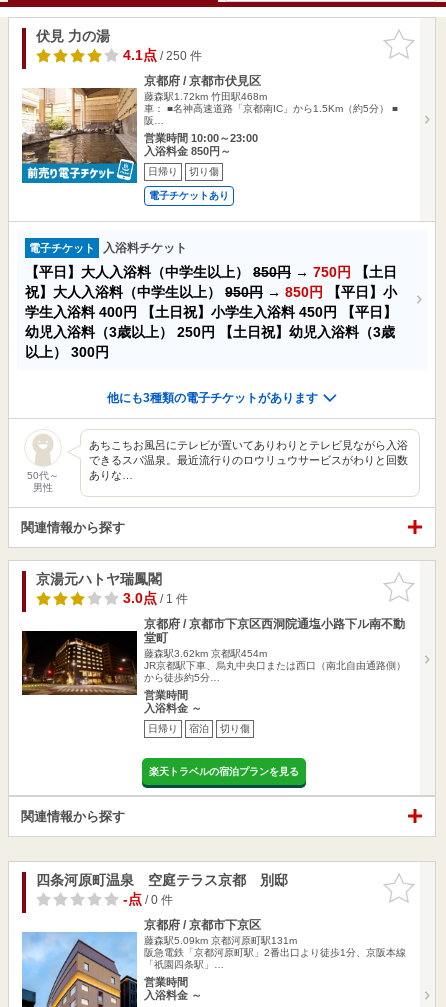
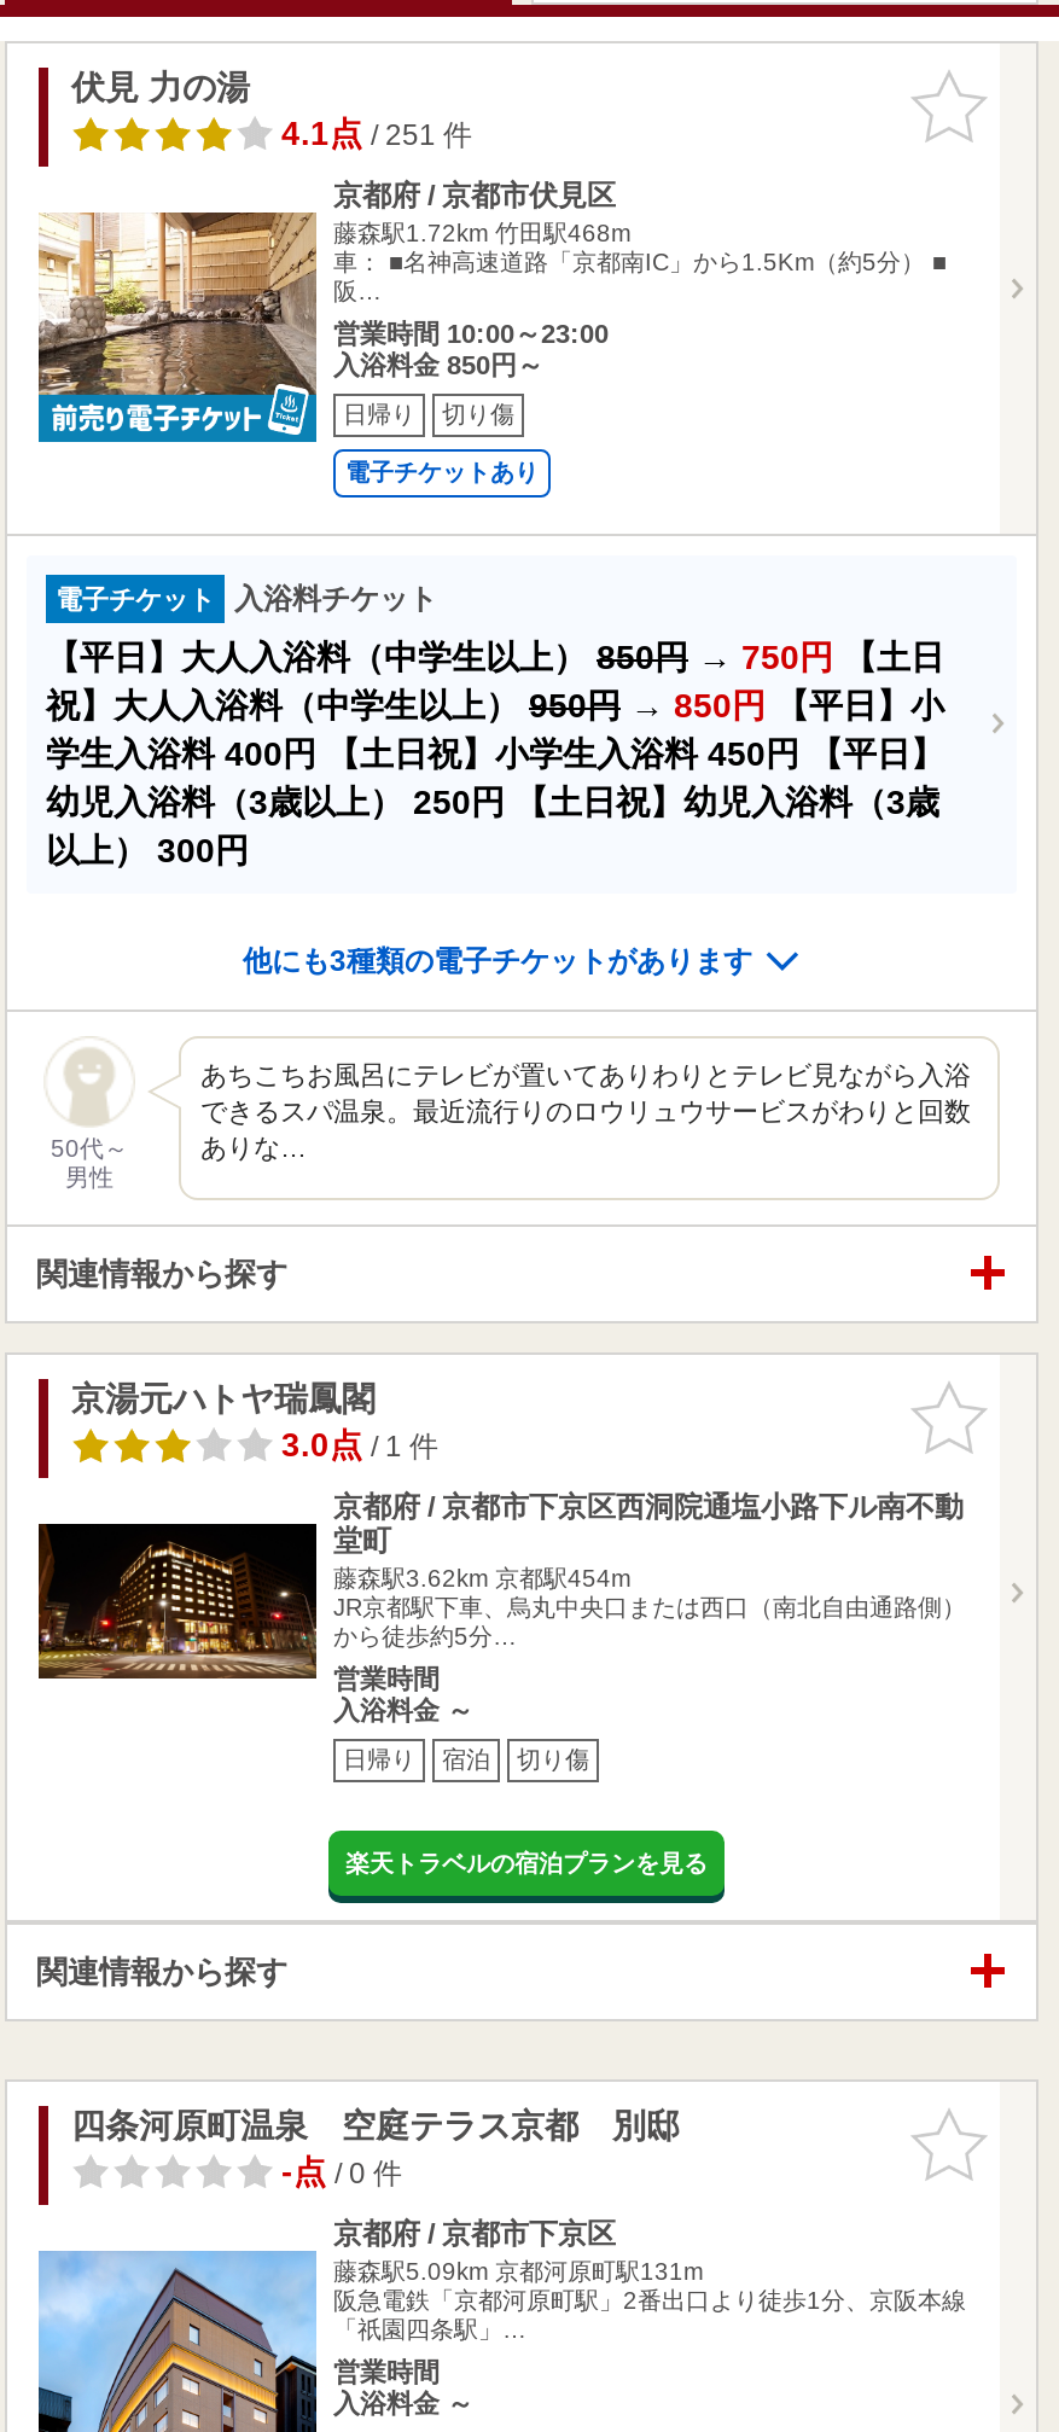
- 4.1点/ 250 件
+ 4.1点/ 251 件
